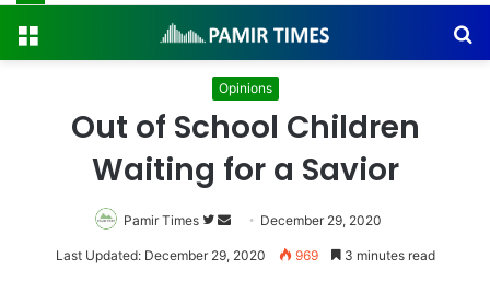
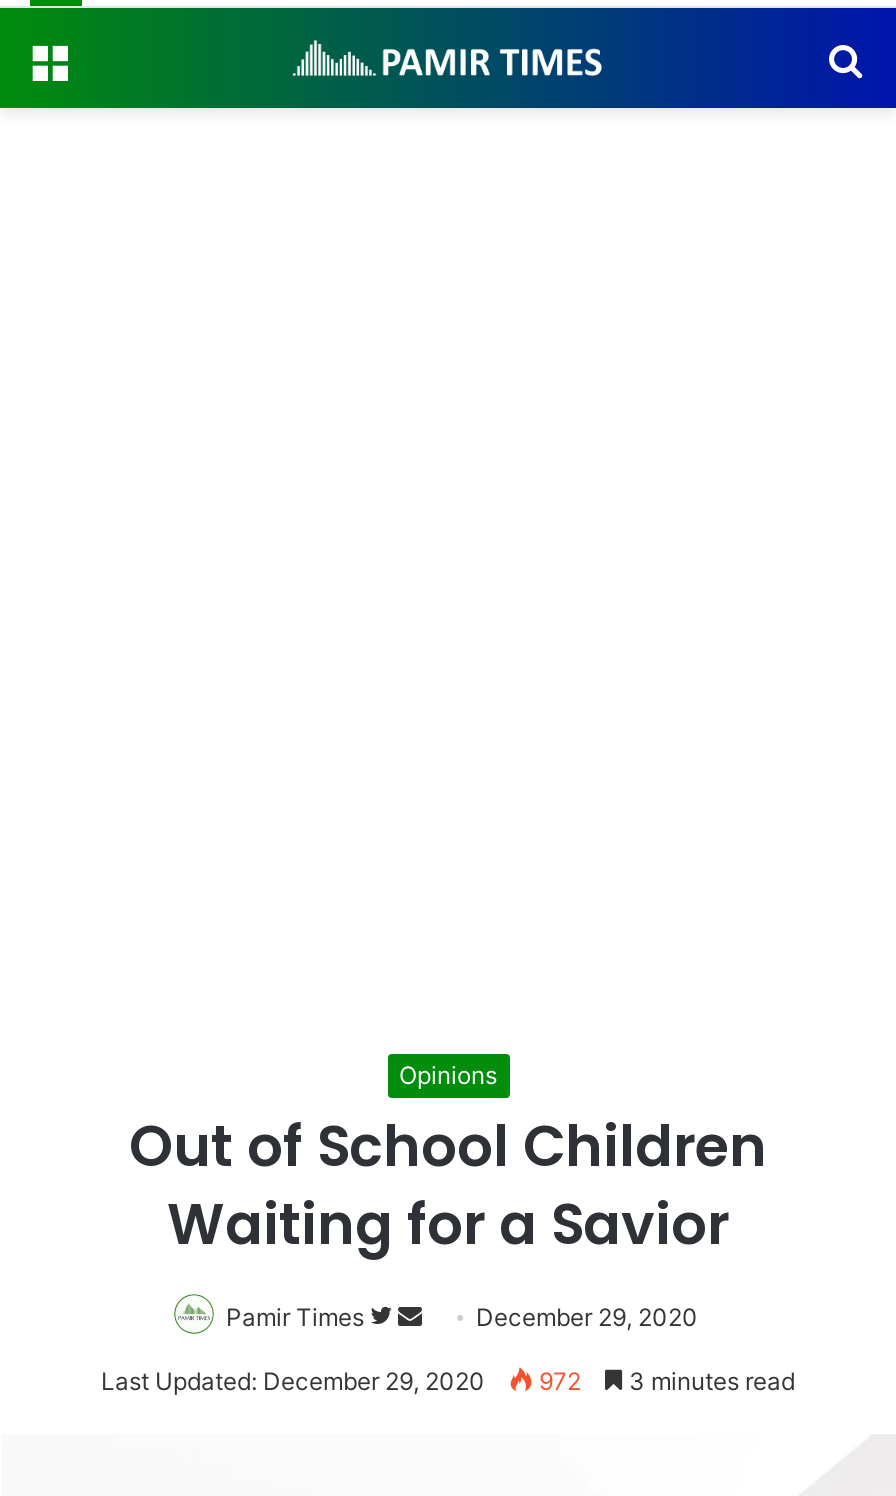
- Last Updated: December 29, 2020 969 3 minutes read
+ Last Updated: December 29, 2020 972 3 minutes read
